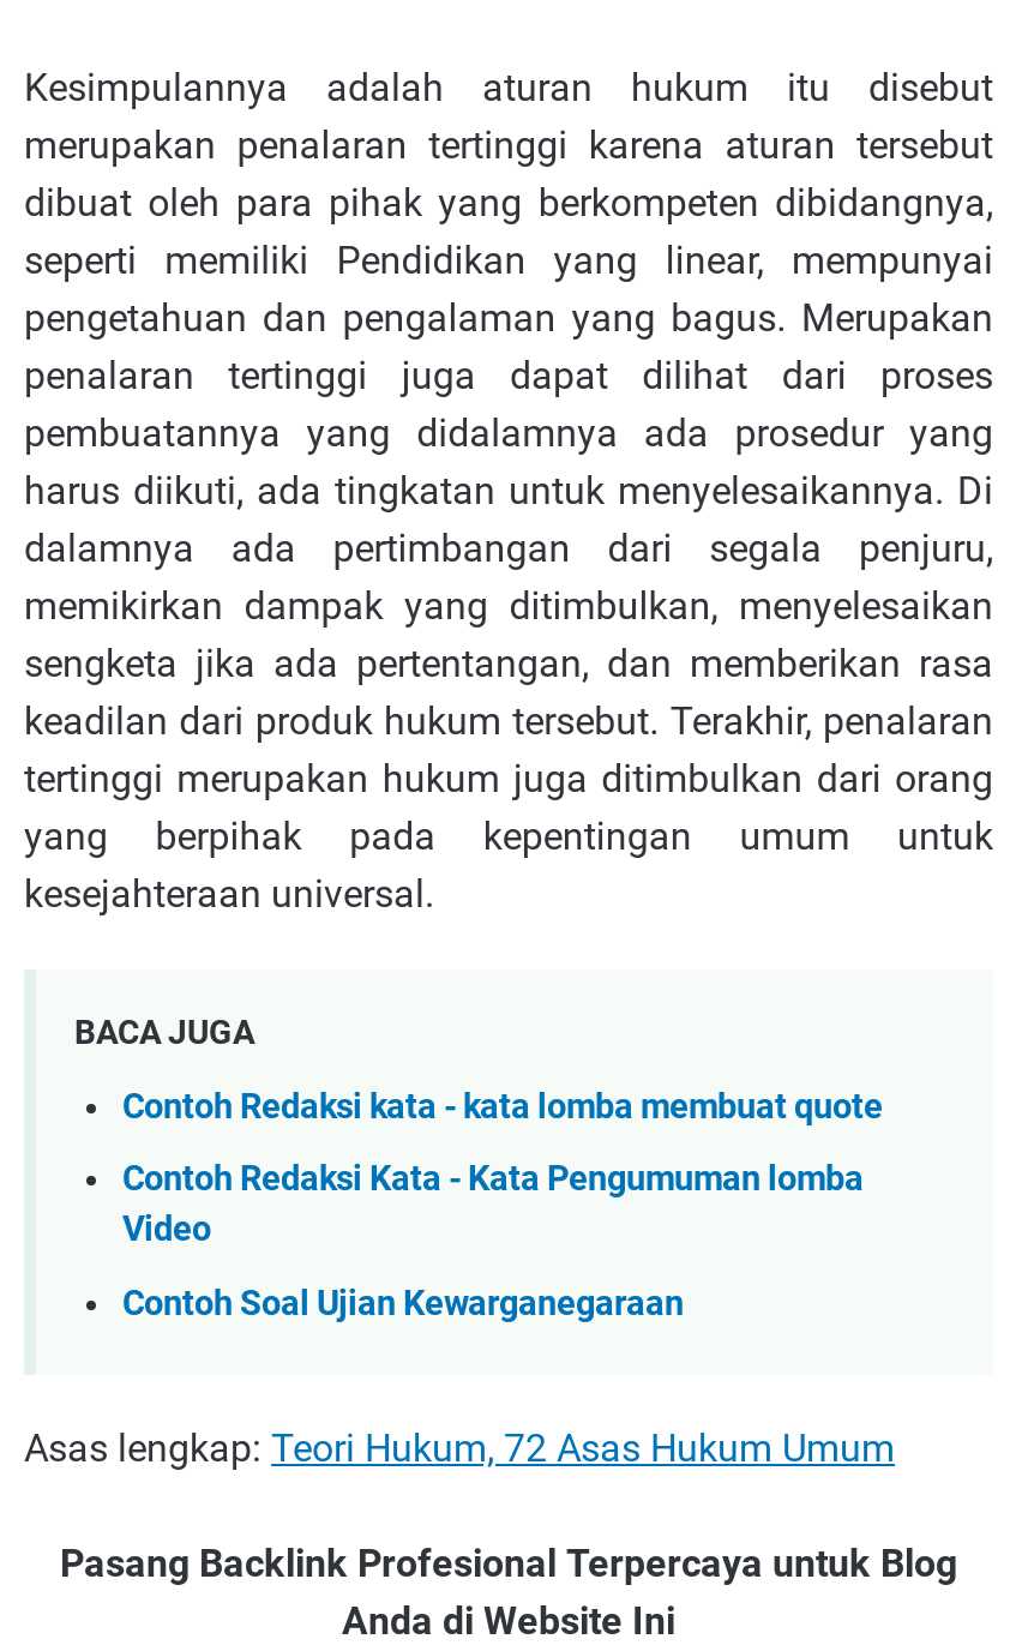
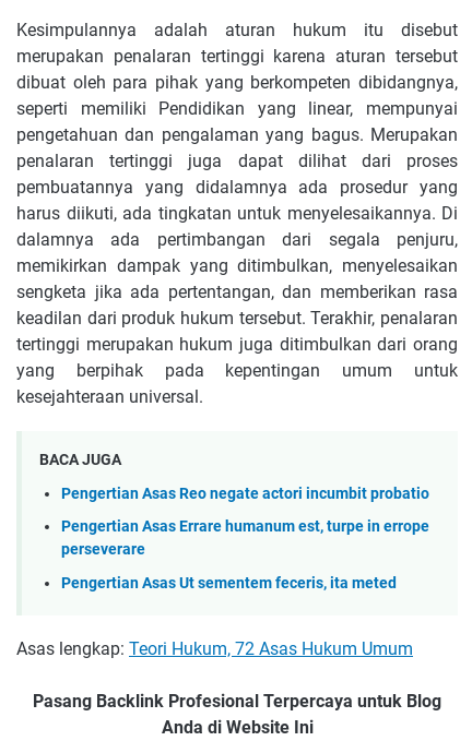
- Contoh Redaksi kata - kata lomba membuat quote
+ Pengertian Asas Reo negate actori incumbit probatio

- Contoh Redaksi Kata - Kata Pengumuman lomba
- Video
+ Pengertian Asas Errare humanum est, turpe in errope
+ perseverare

- Contoh Soal Ujian Kewarganegaraan
+ Pengertian Asas Ut sementem feceris, ita meted
